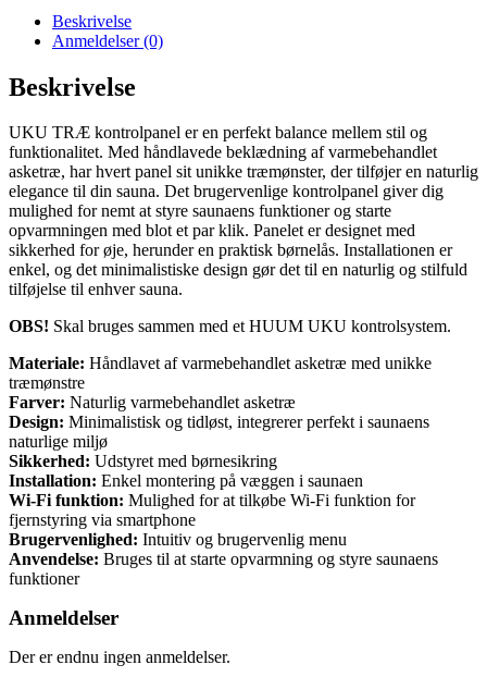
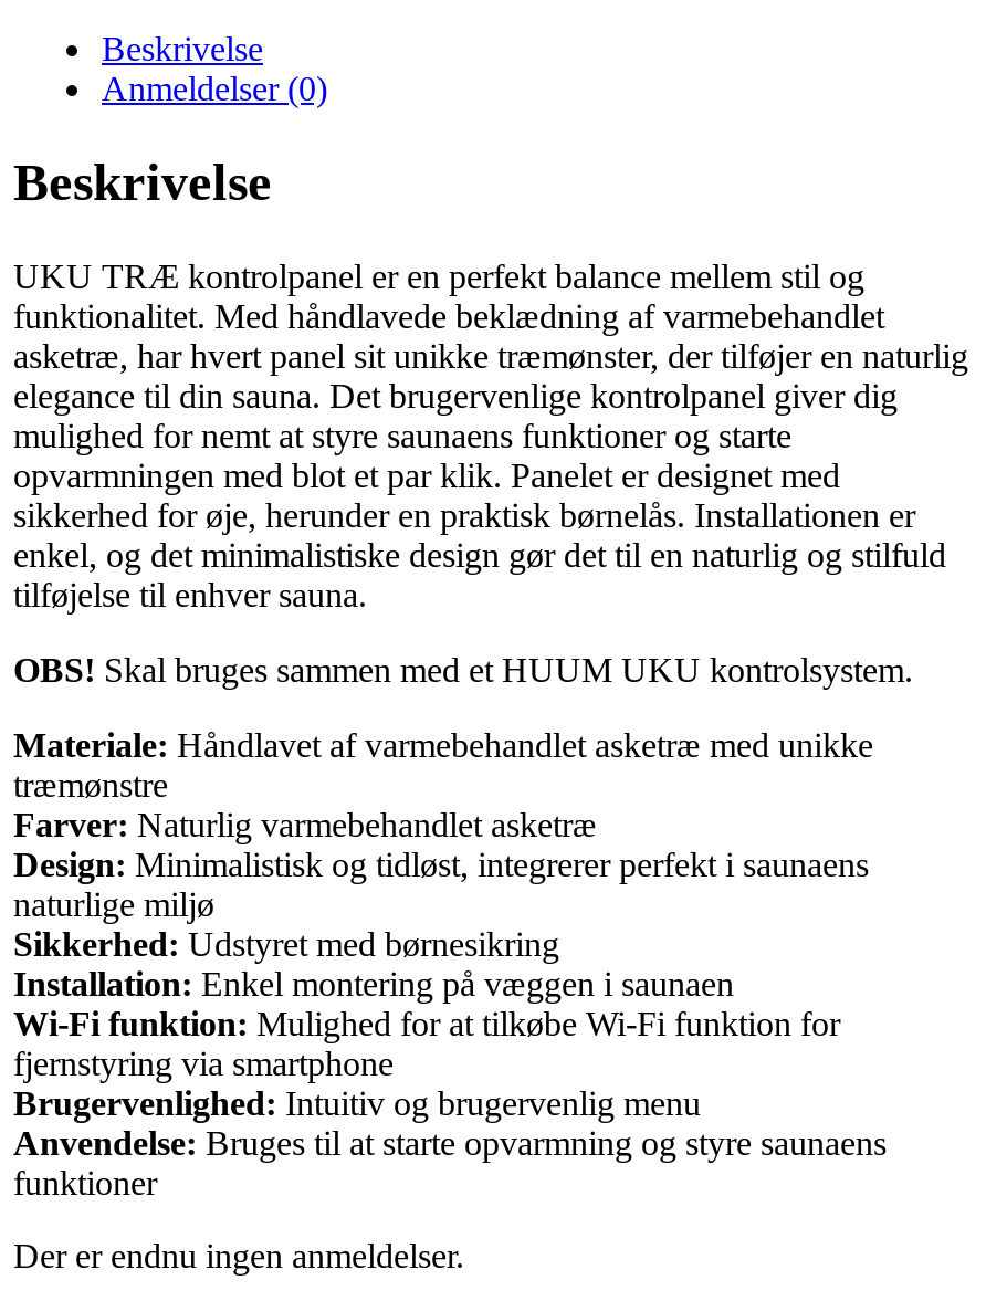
- Anmeldelser
